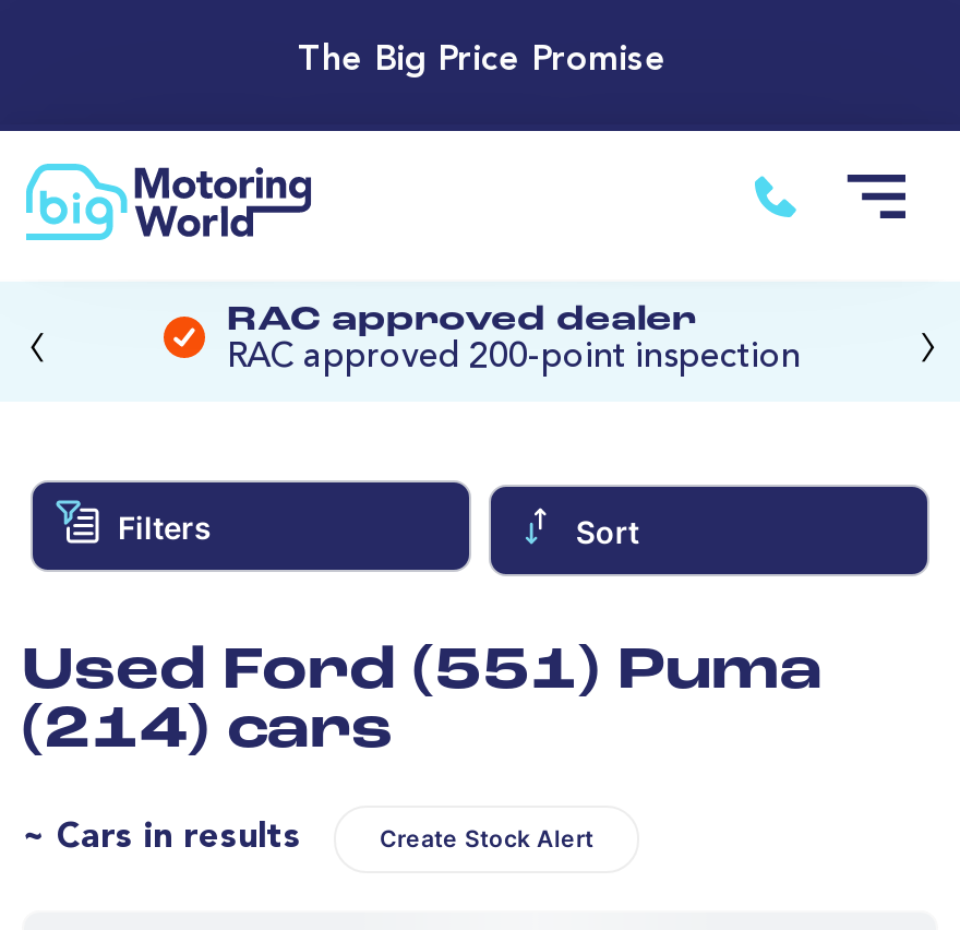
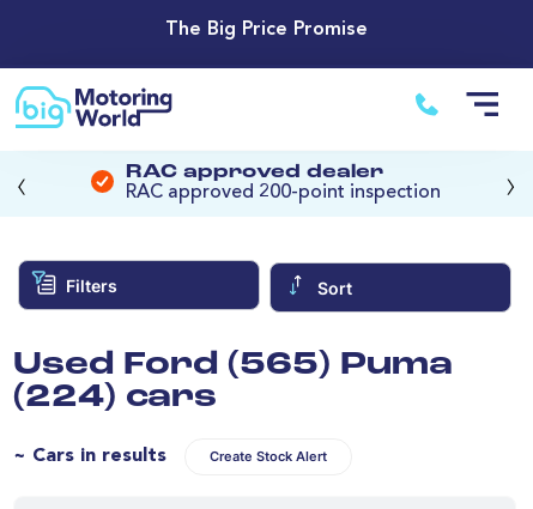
- Used Ford (551) Puma
+ Used Ford (565) Puma

- (214) cars
+ (224) cars
